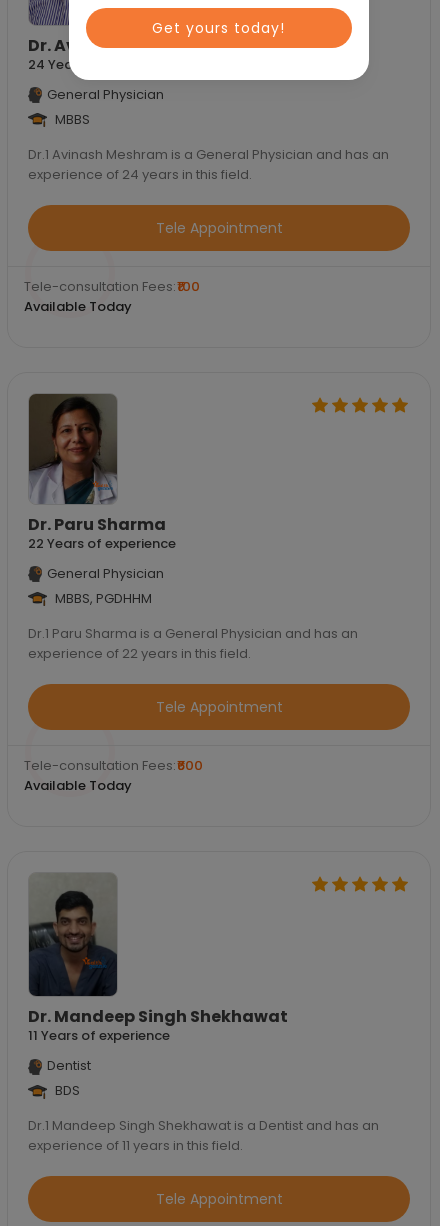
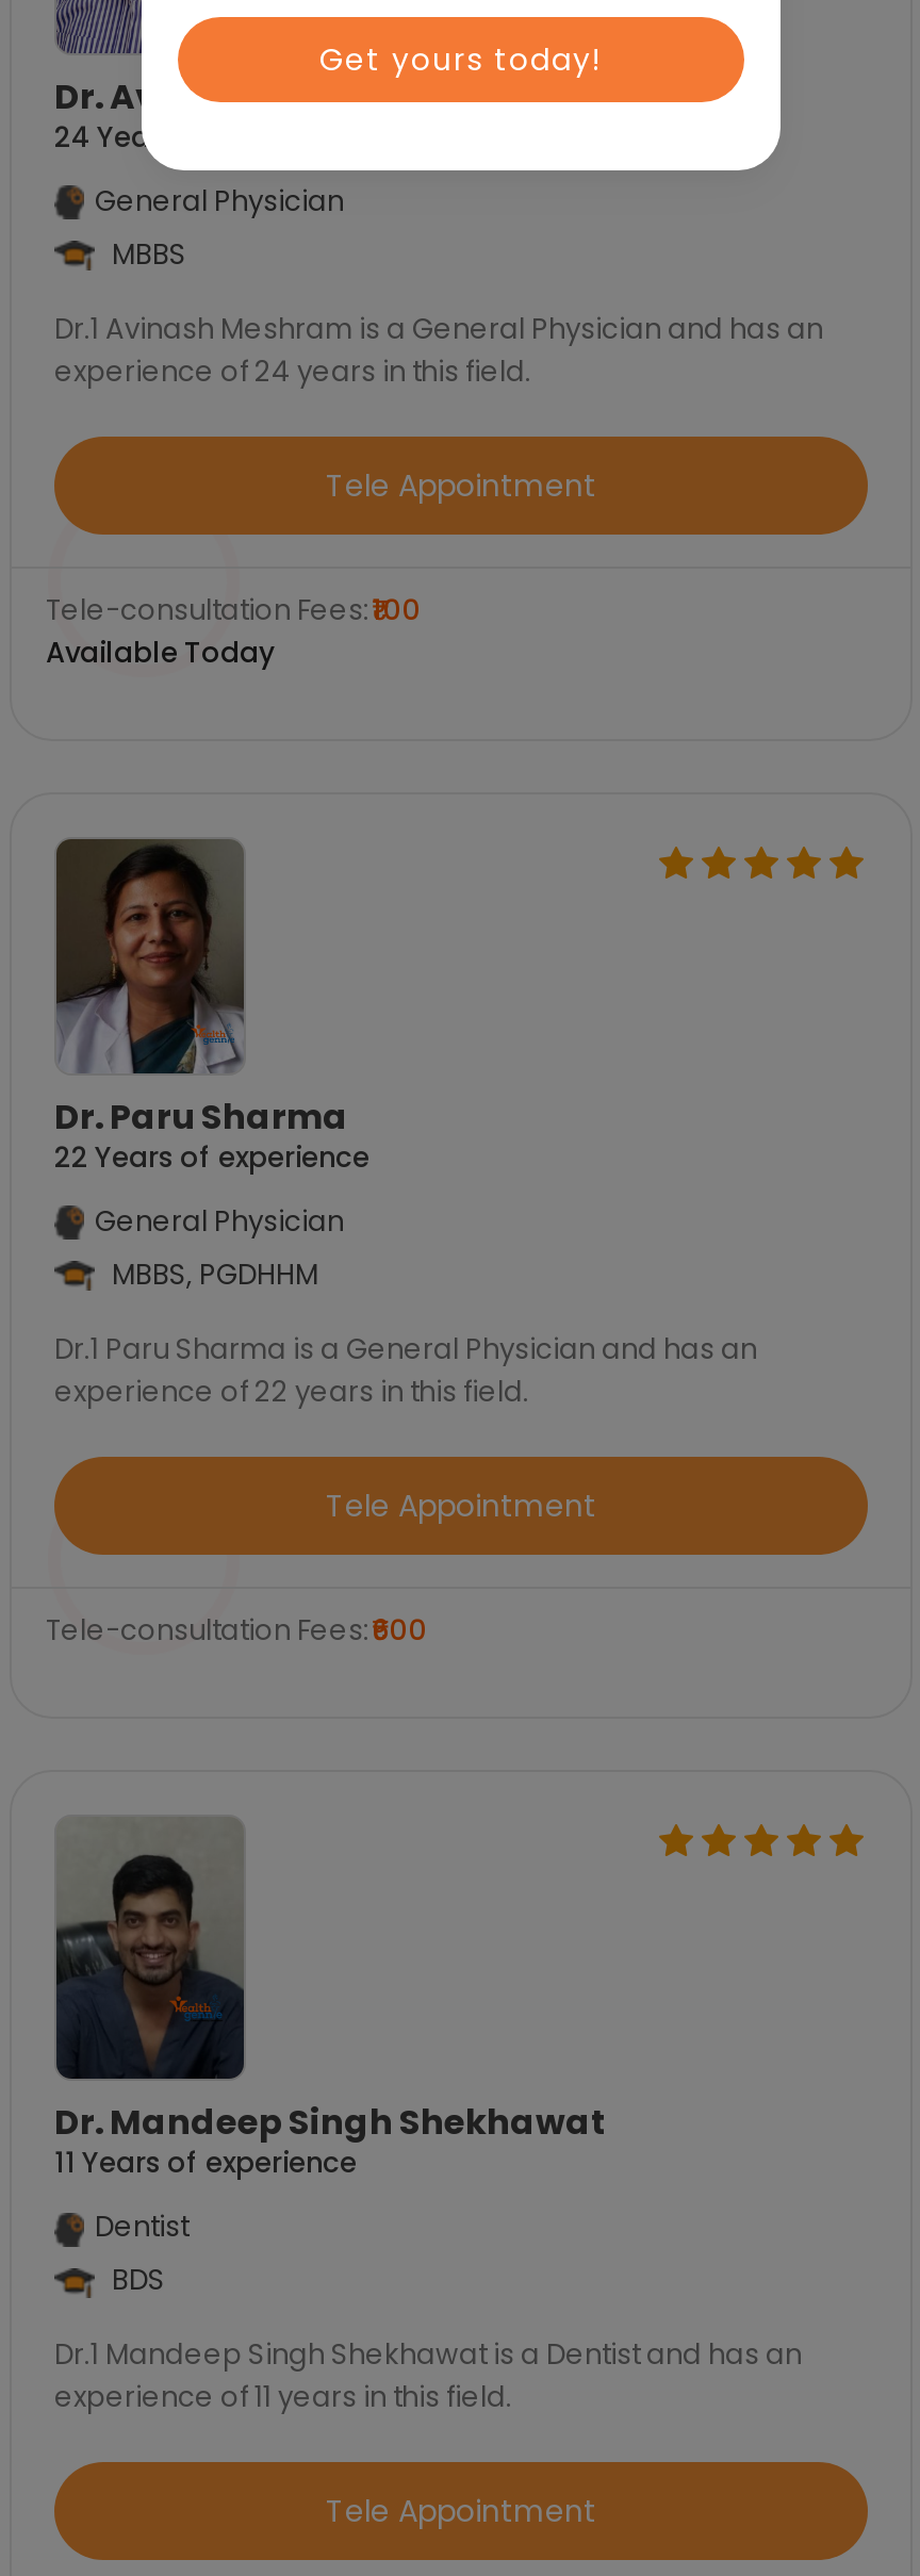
- Available Today
